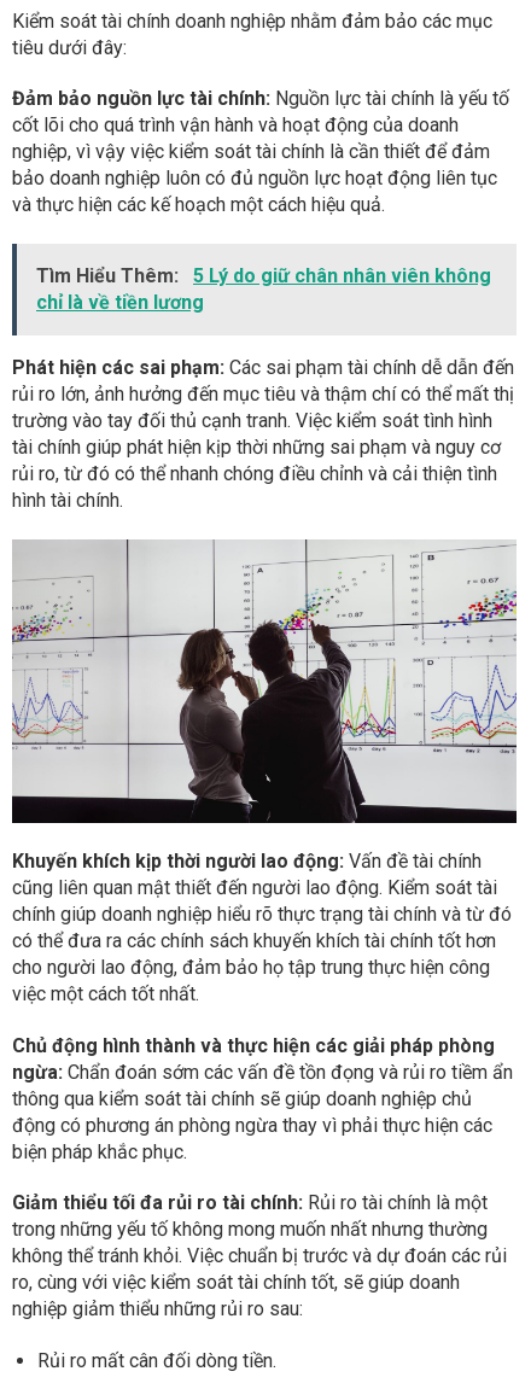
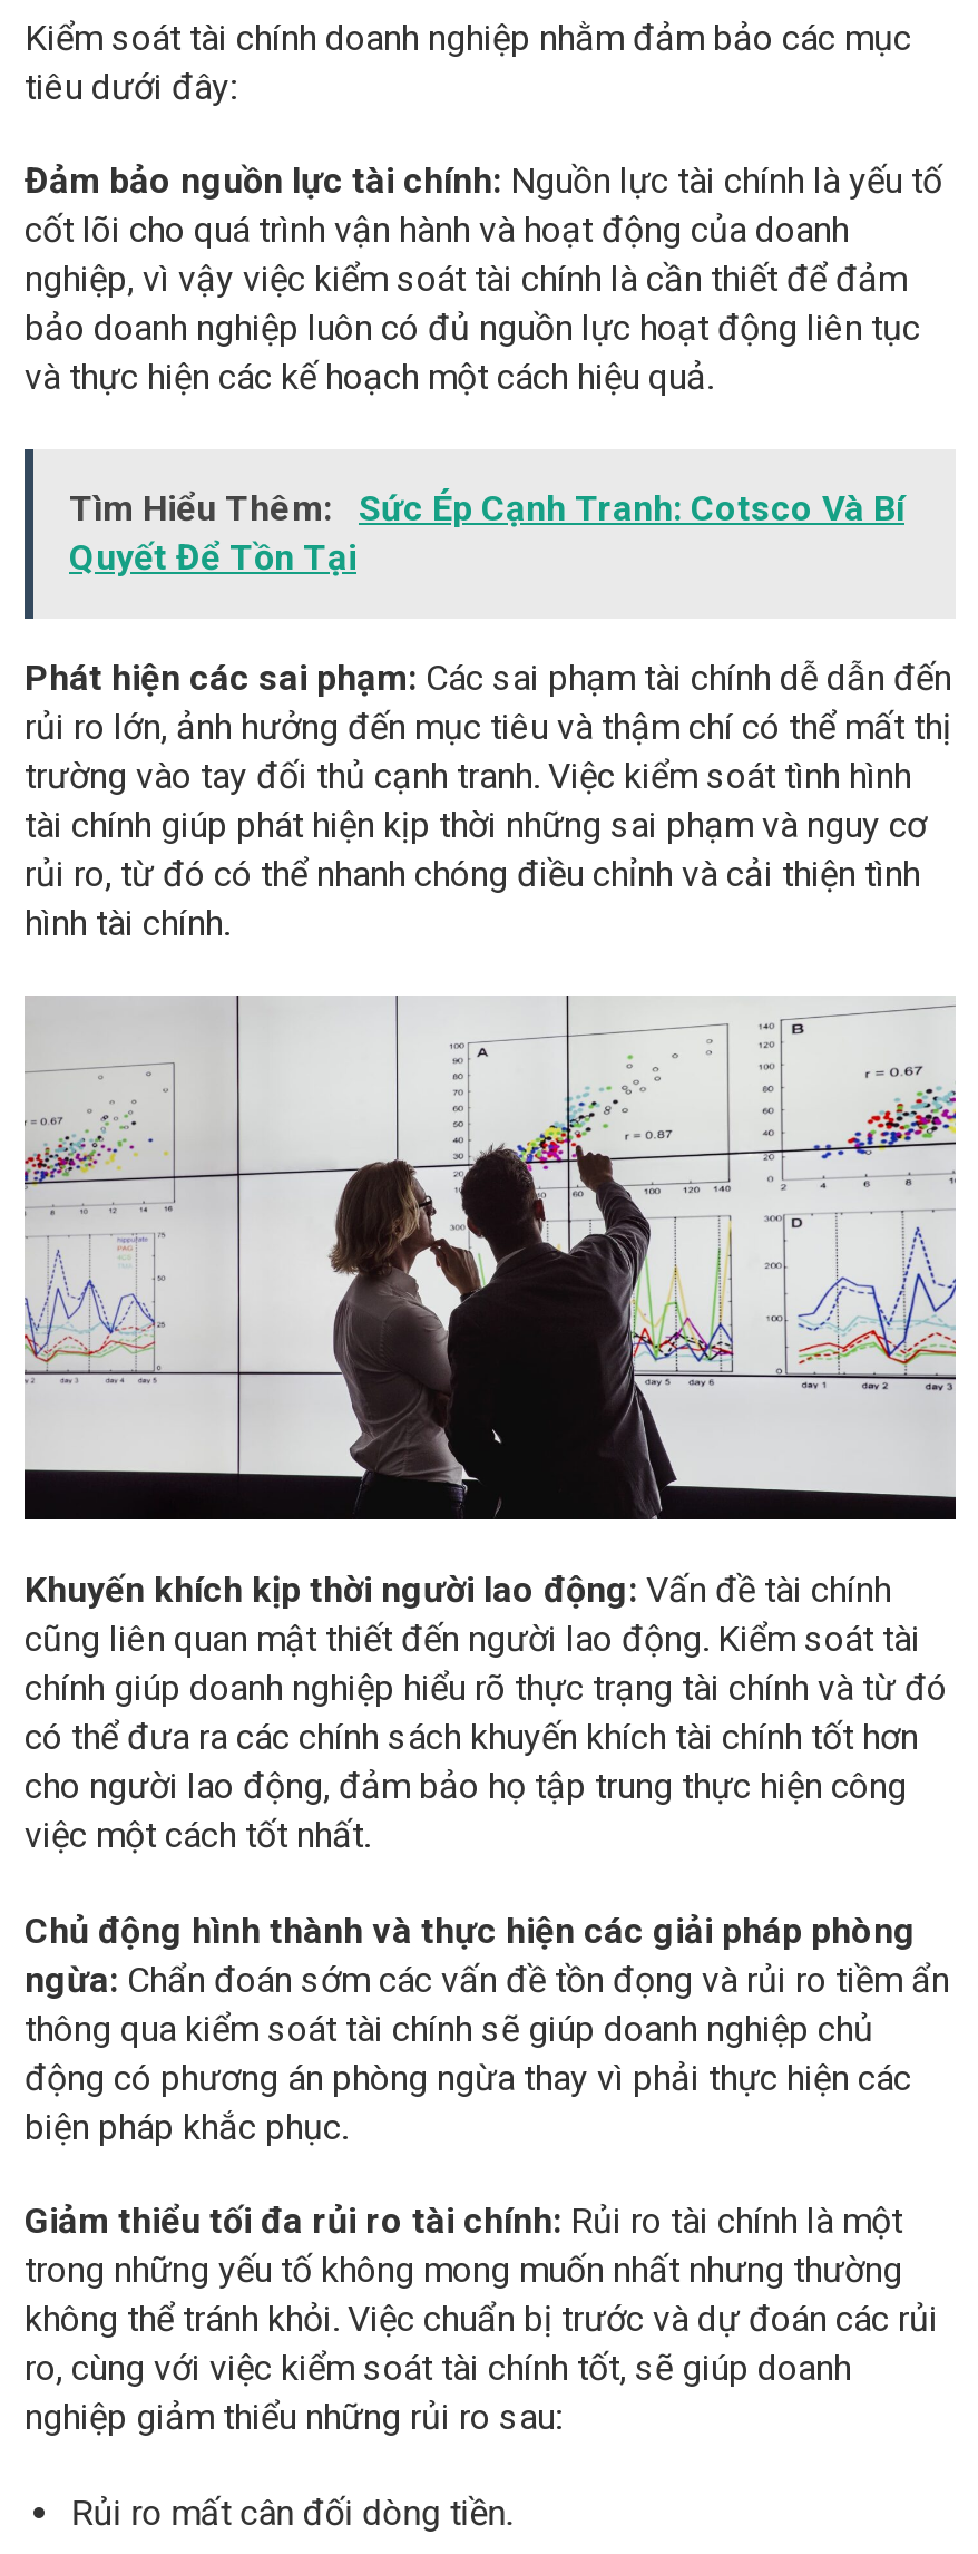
- Tìm Hiểu Thêm: 5 Lý do giữ chân nhân viên không
- chỉ là về tiền lương
+ Tìm Hiểu Thêm: Sức Ép Cạnh Tranh: Cotsco Và Bí
+ Quyết Để Tồn Tại
